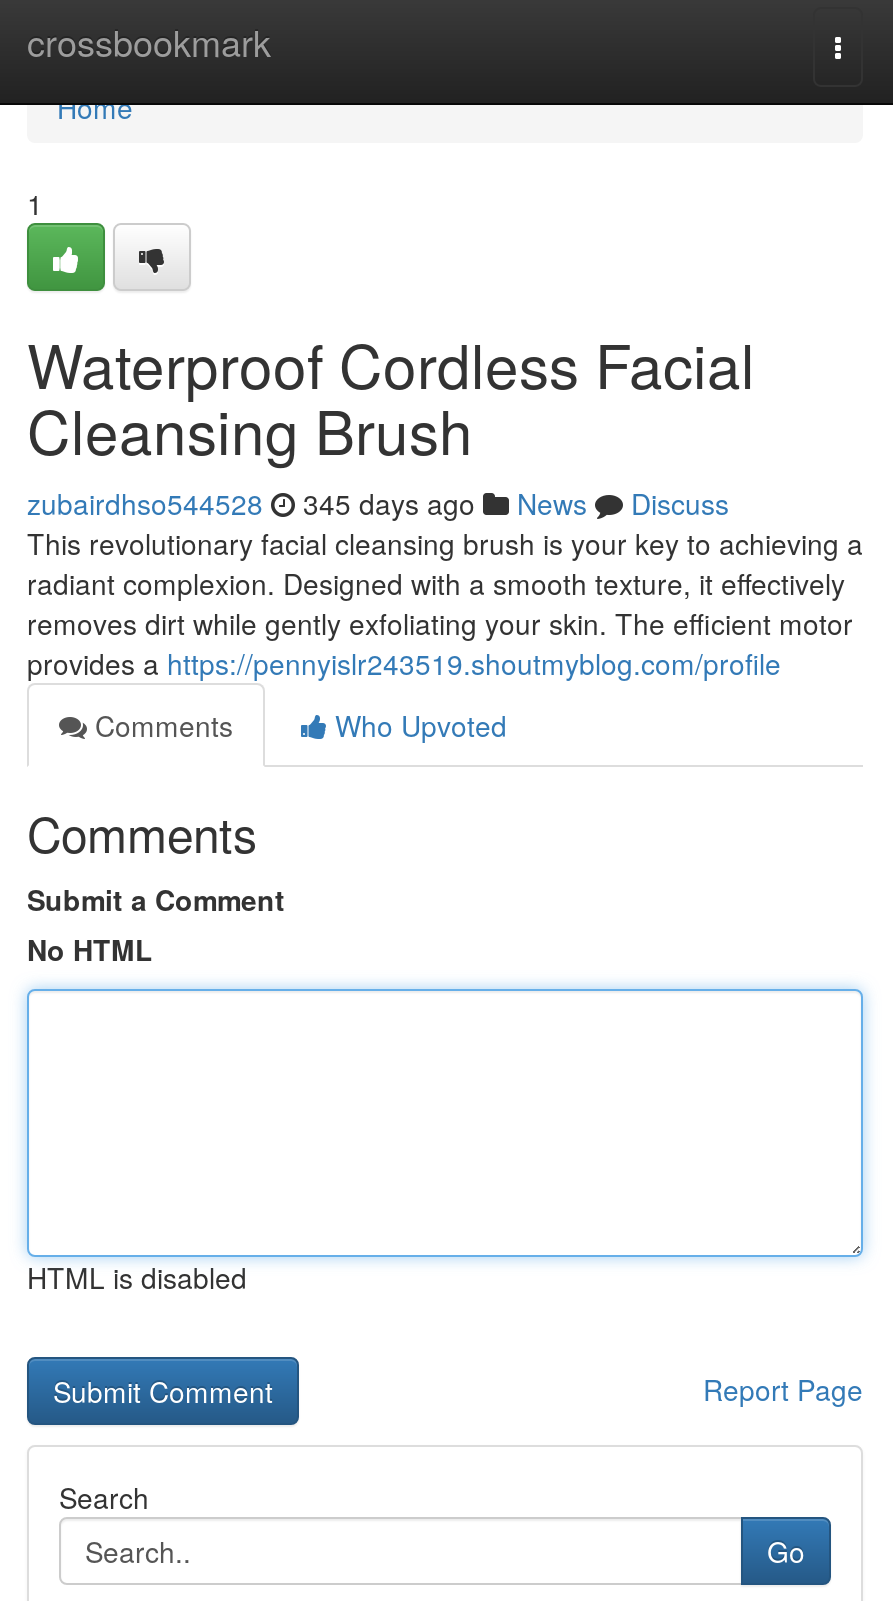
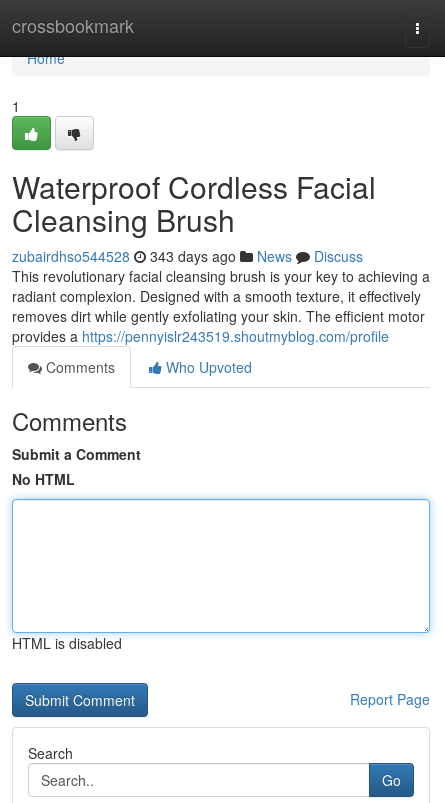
- zubairdhso544528 345 days ago News Discuss
+ zubairdhso544528 343 days ago News Discuss
